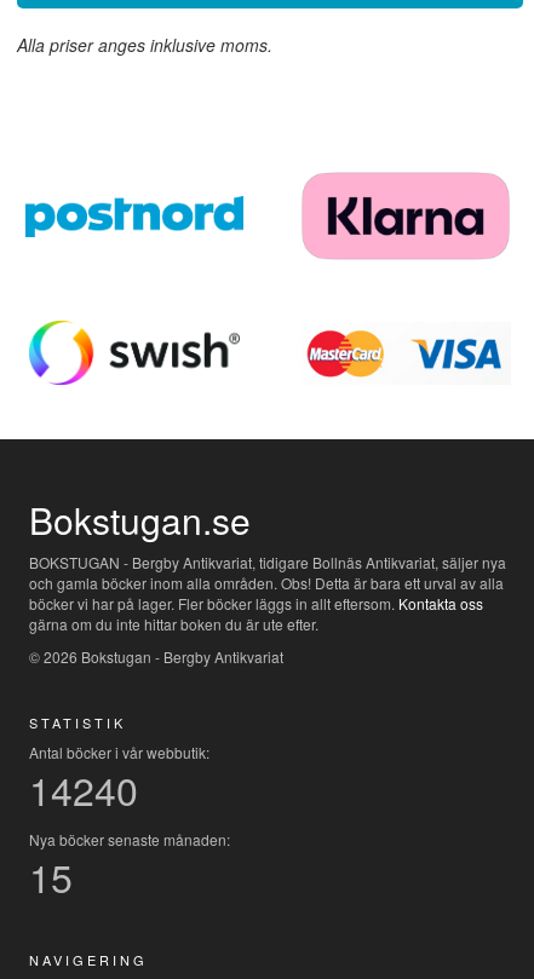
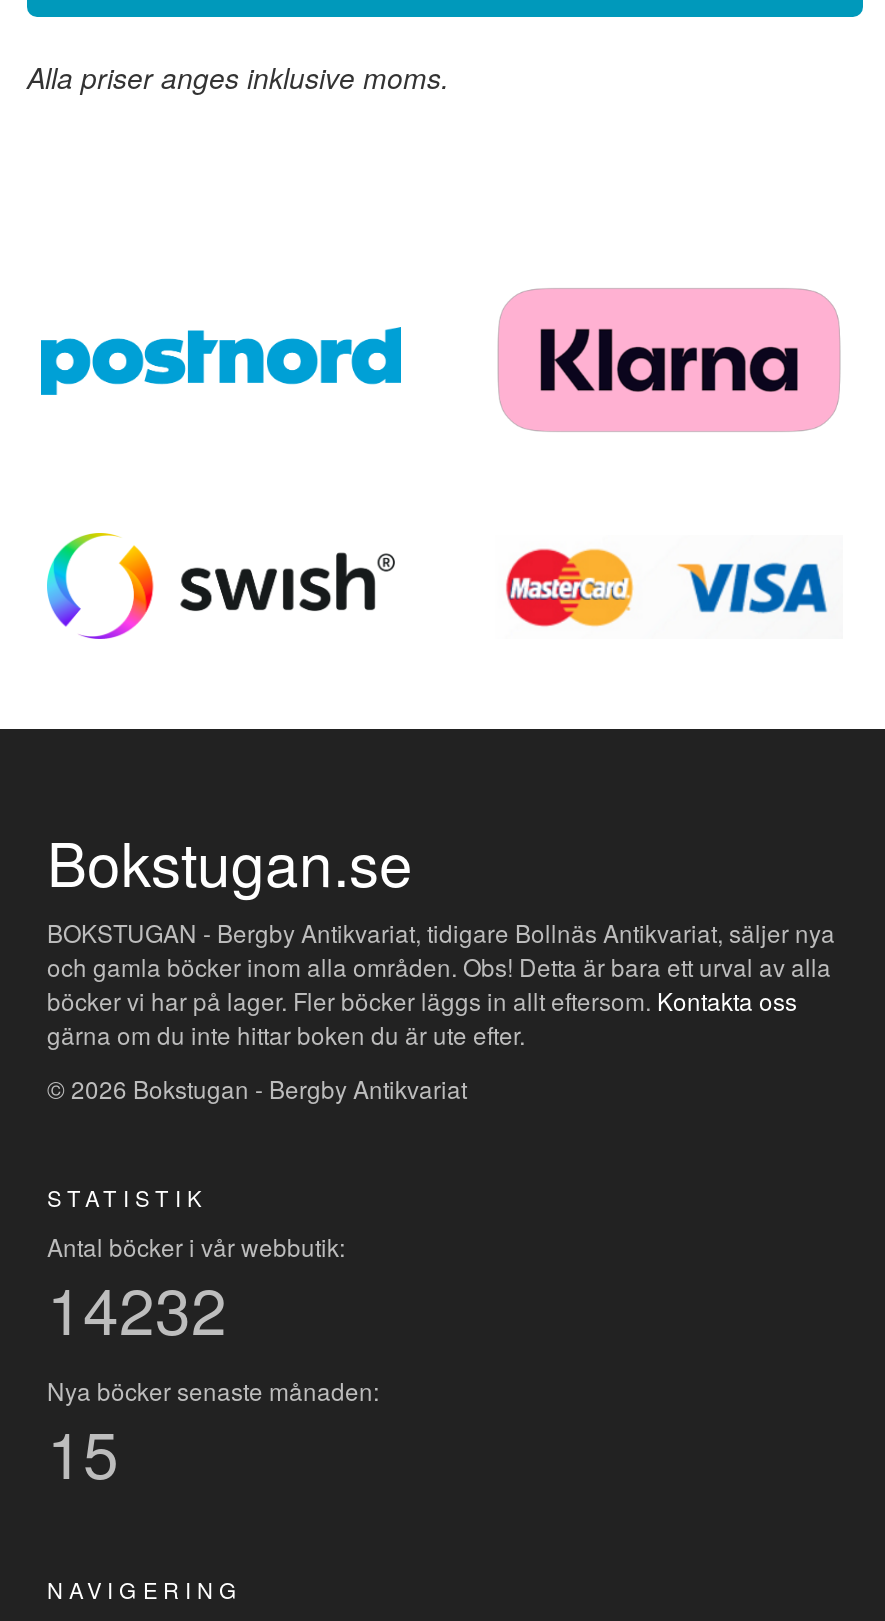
- 14240
+ 14232
